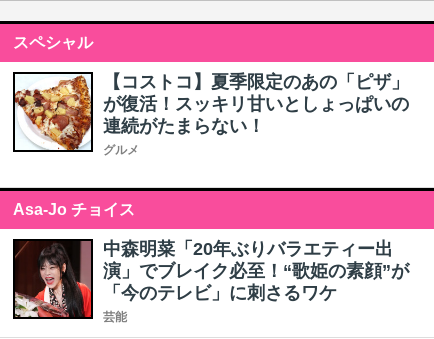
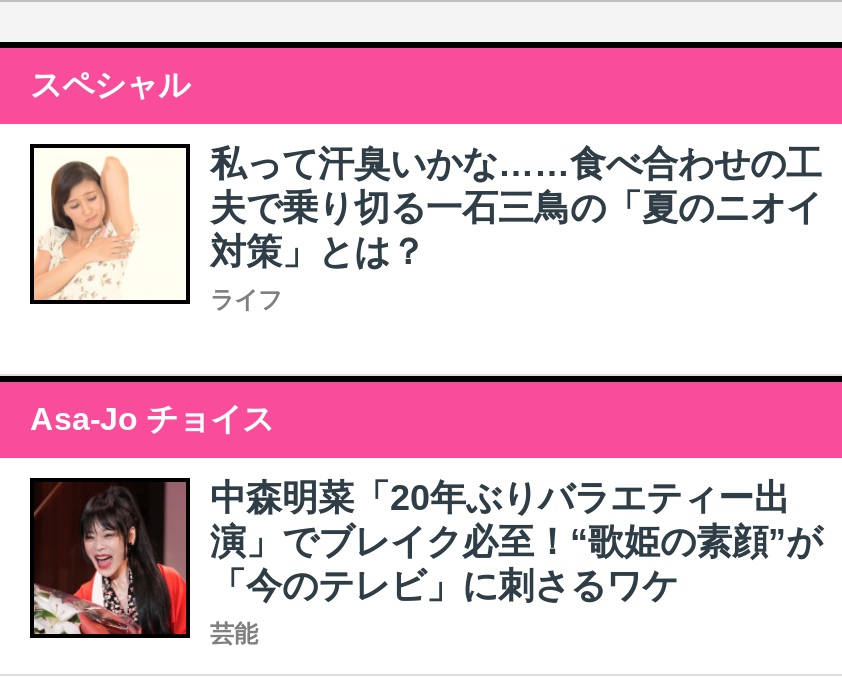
- [image]
- 【コストコ】夏季限定のあの「ピザ」
- が復活！スッキリ甘いとしょっぱいの
- 連続がたまらない！
- グルメ
+ [image]
+ 私って汗臭いかな……食べ合わせの工
+ 夫で乗り切る一石三鳥の「夏のニオイ
+ 対策」とは？
+ ライフ
